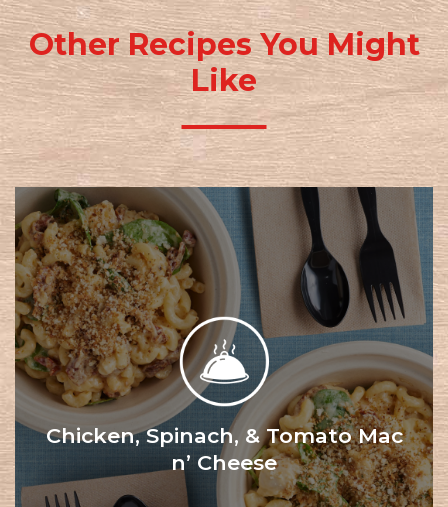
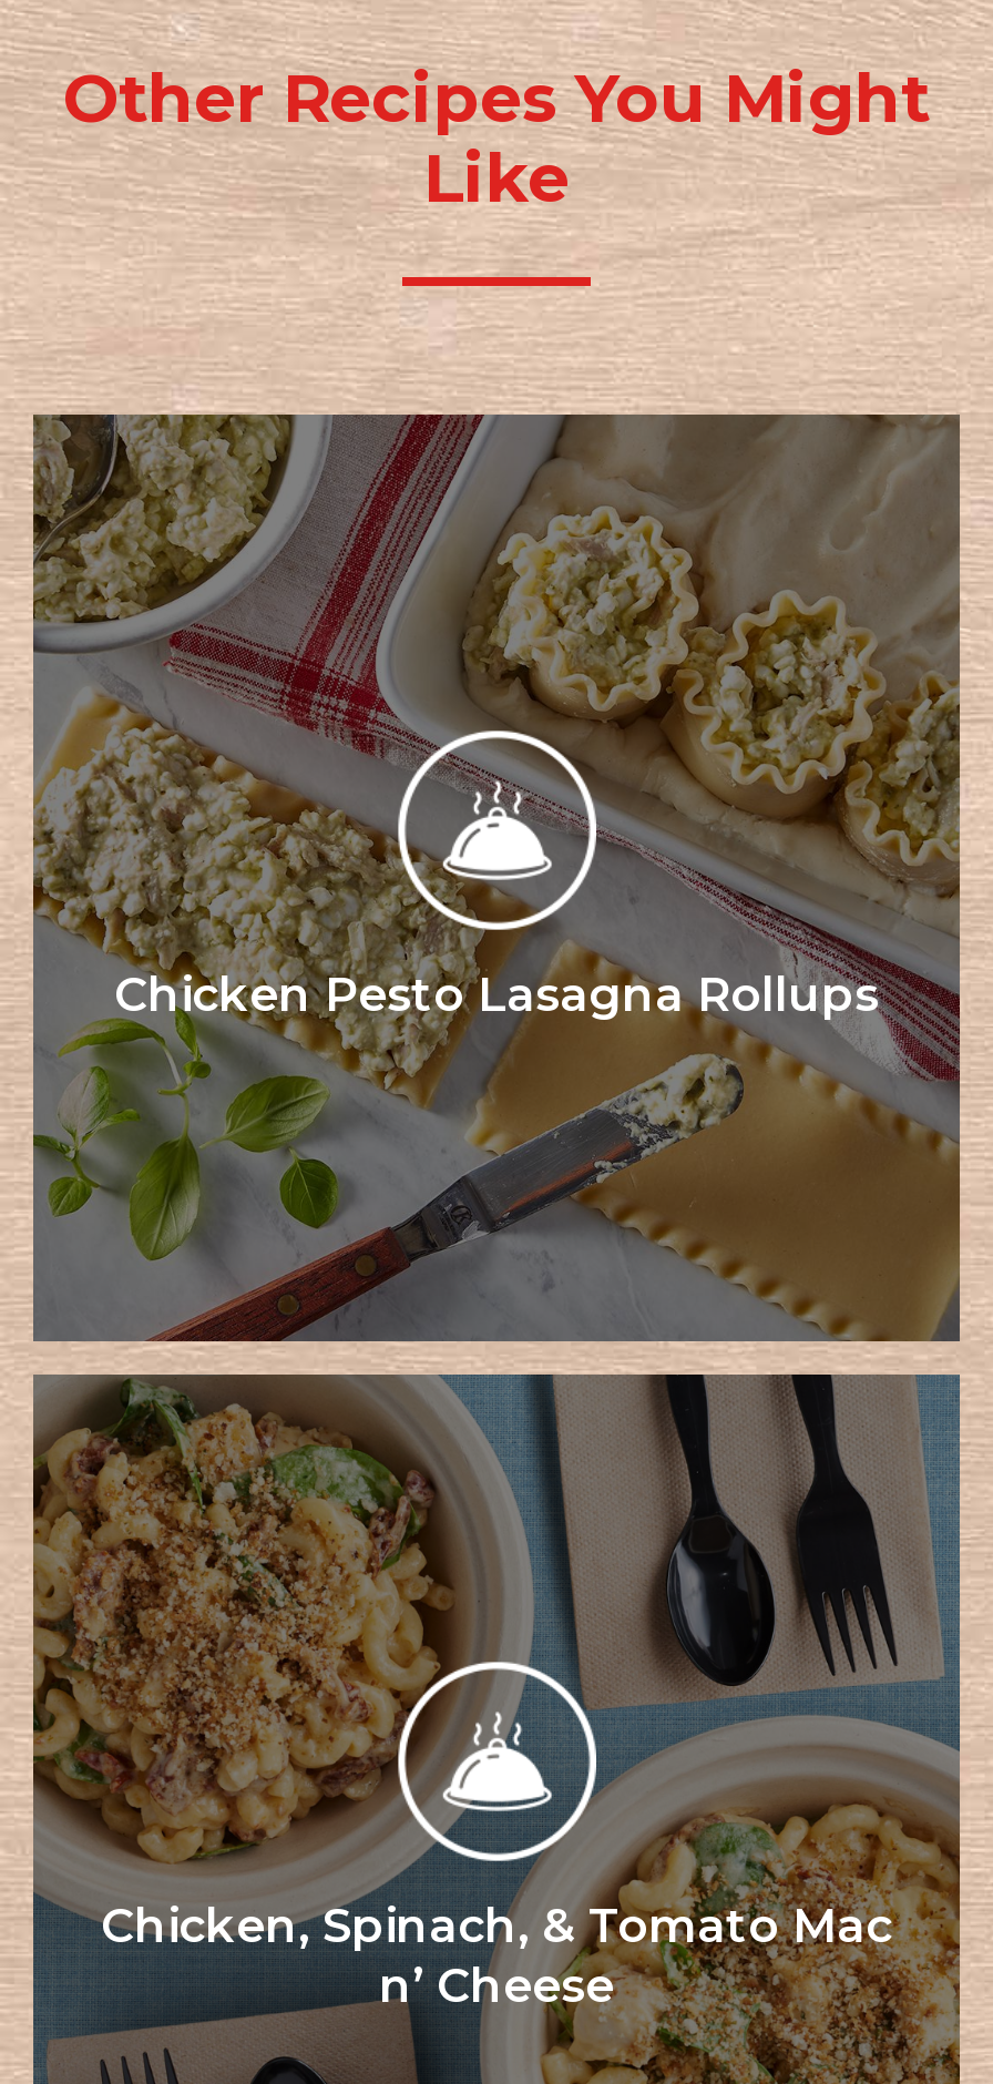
+ [image]
+ Chicken Pesto Lasagna Rollups
